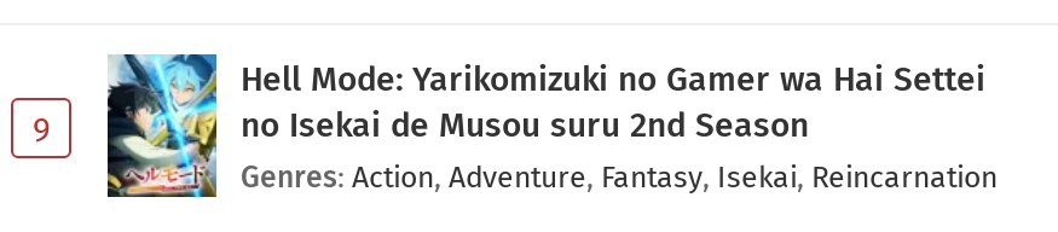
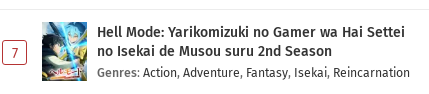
- 9
+ 7
